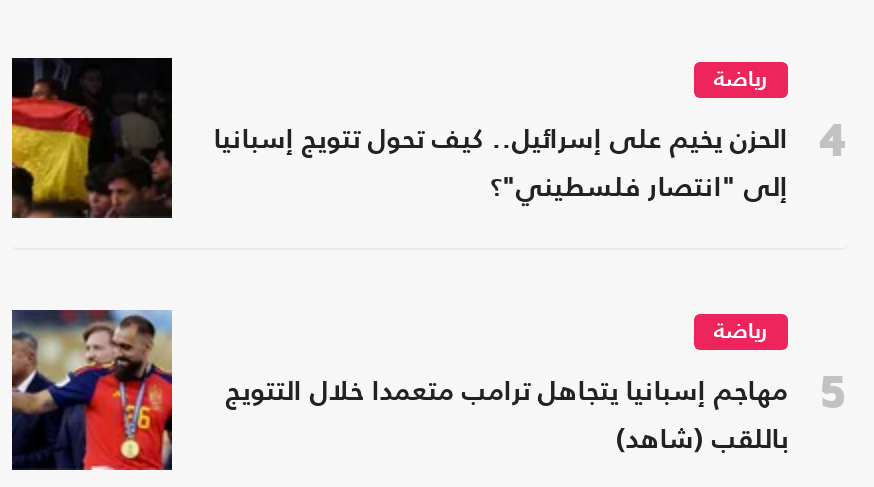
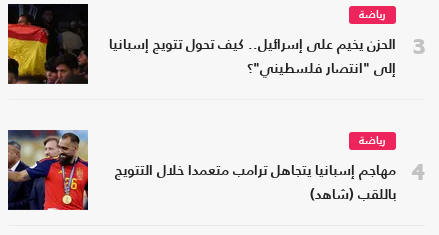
- 4 الحزن يخيم على إسرائيل.. كيف تحول تتويج إسبانيا
+ 3 الحزن يخيم على إسرائيل.. كيف تحول تتويج إسبانيا

- 5 مهاجم إسبانيا يتجاهل ترامب متعمدا خلال التتويج
+ 4 مهاجم إسبانيا يتجاهل ترامب متعمدا خلال التتويج
